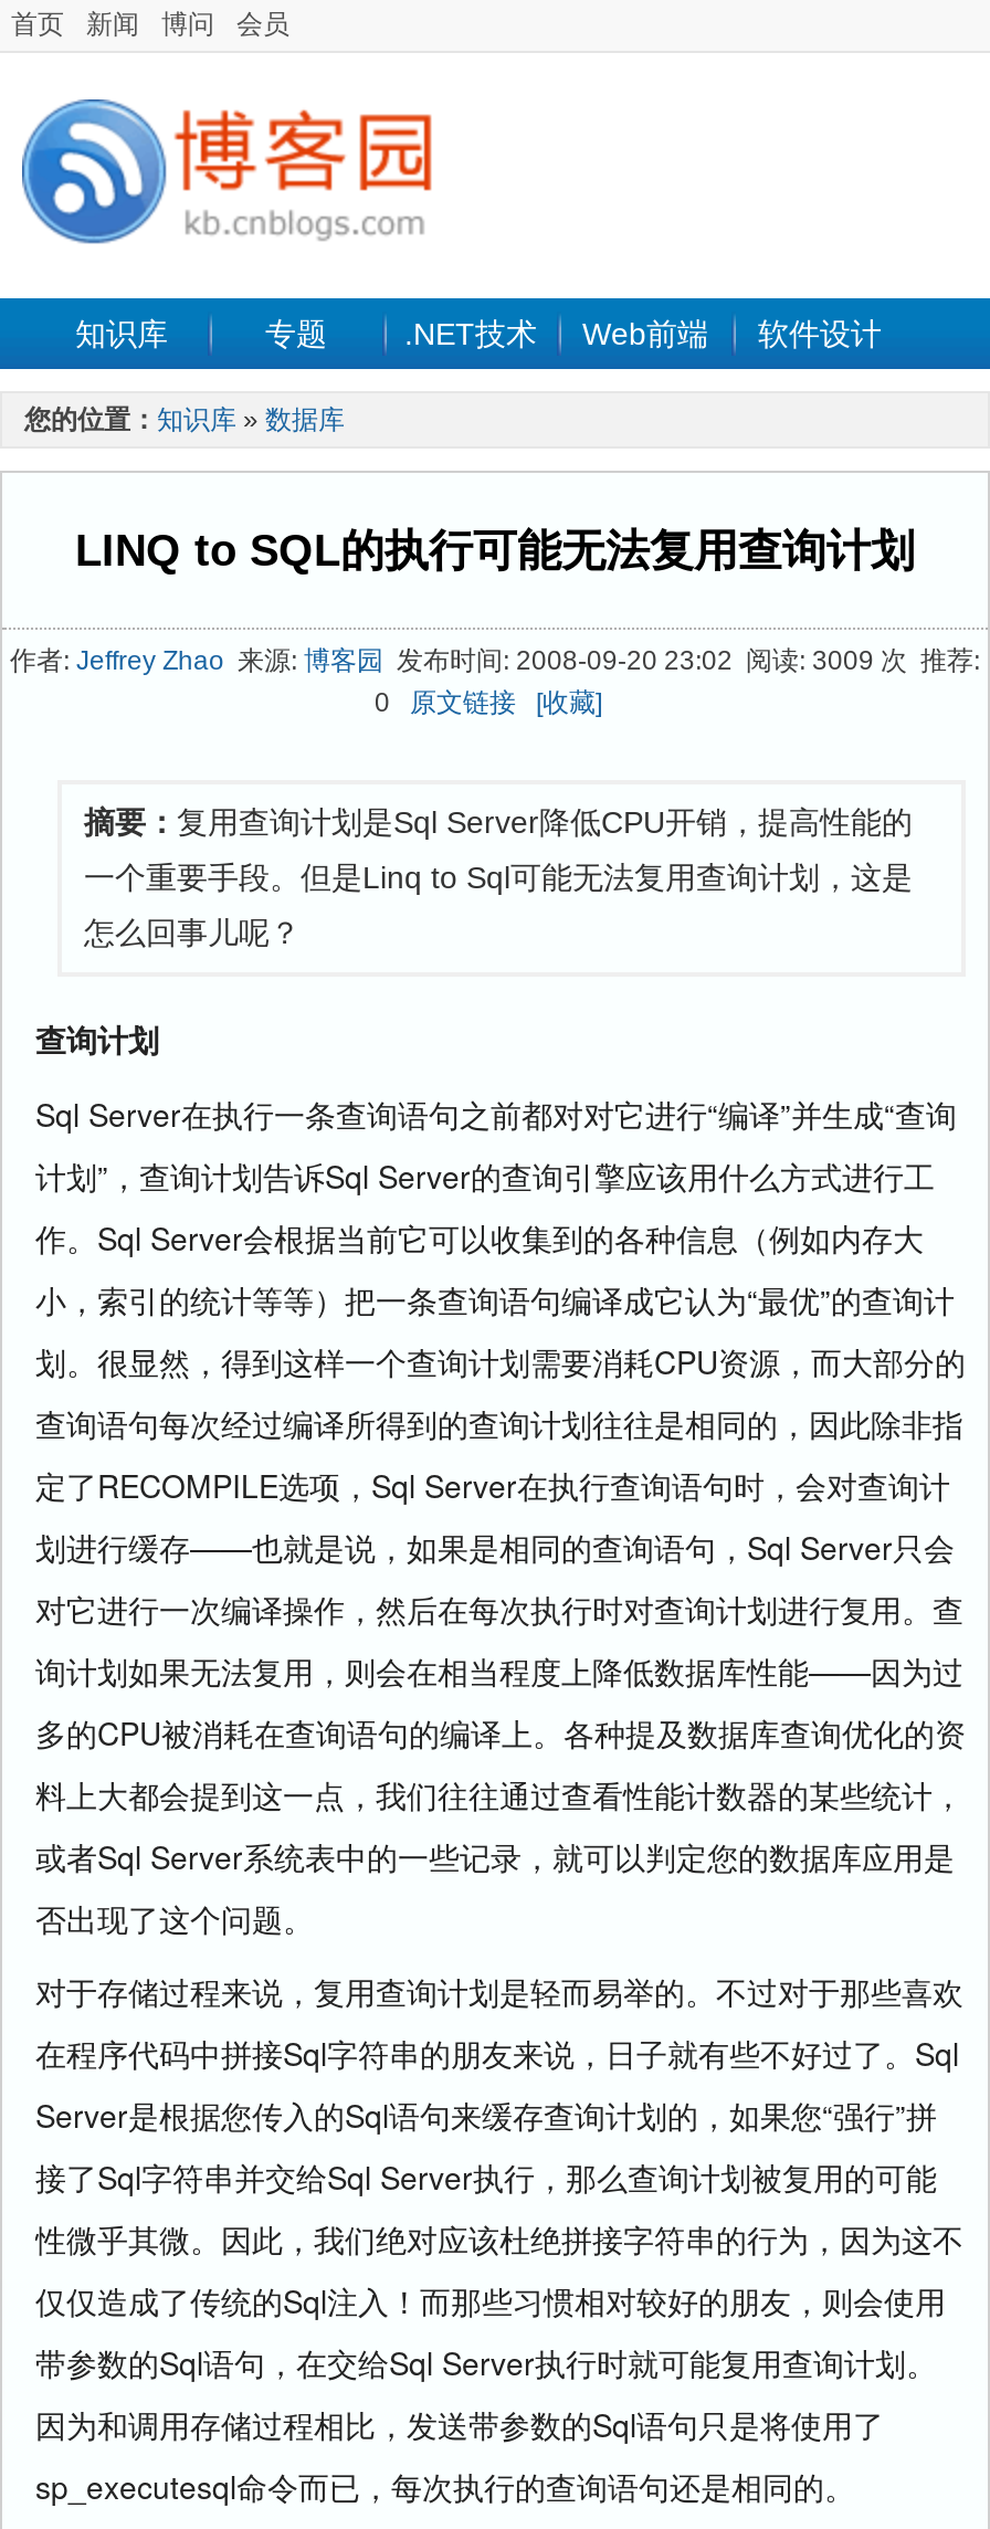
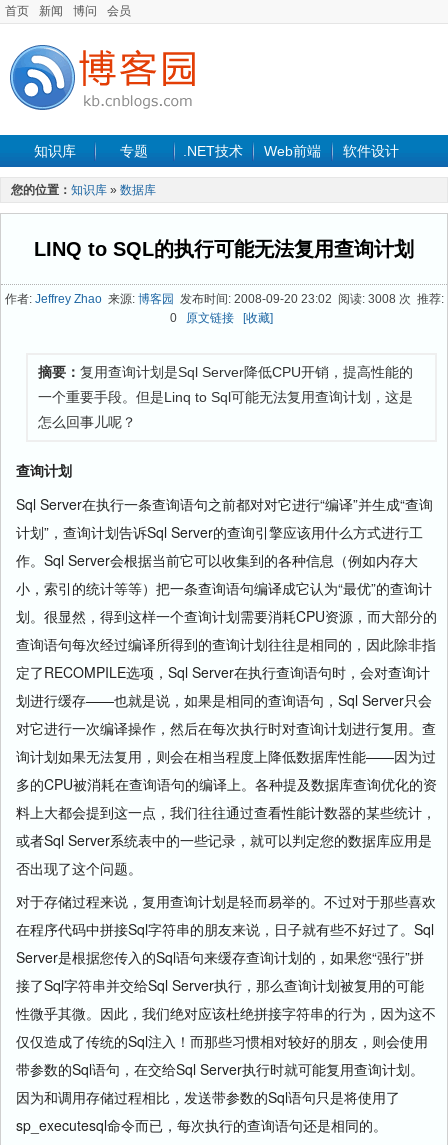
- 作者: Jeffrey Zhao来源:博客园发布时间: 2008-09-20 23:02 阅读: 3009 次 推荐:
+ 作者: Jeffrey Zhao来源:博客园发布时间: 2008-09-20 23:02 阅读: 3008 次 推荐:
